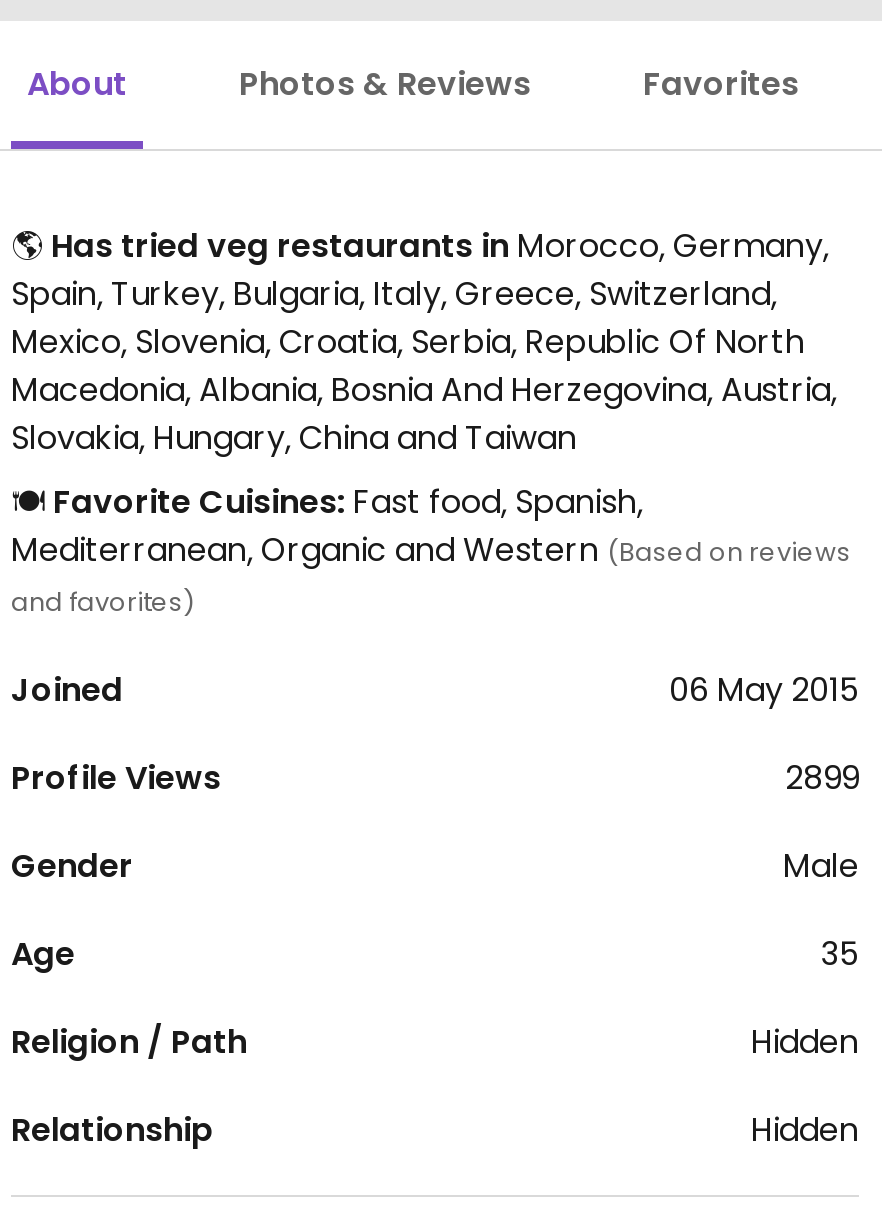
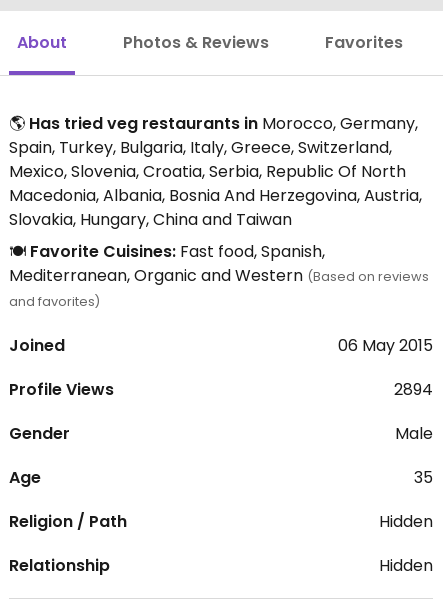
- 2899
+ 2894
